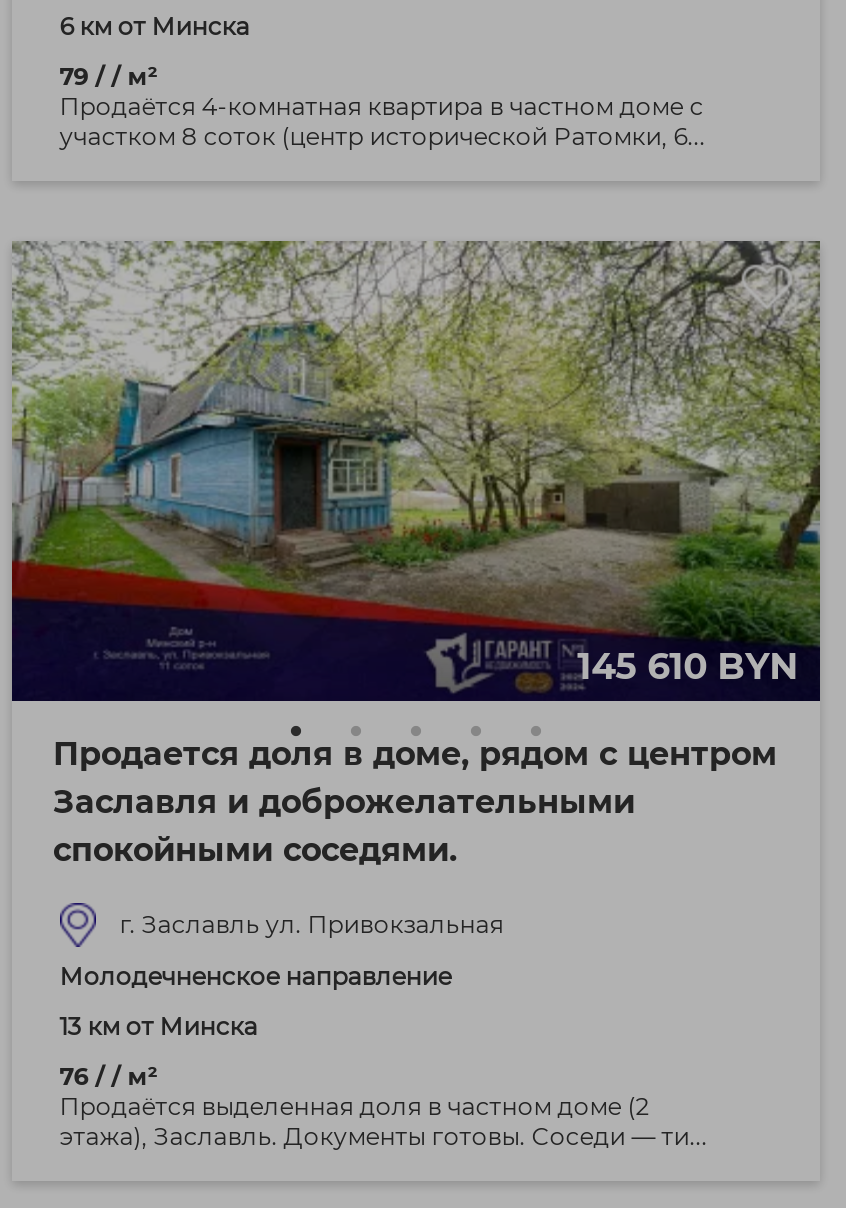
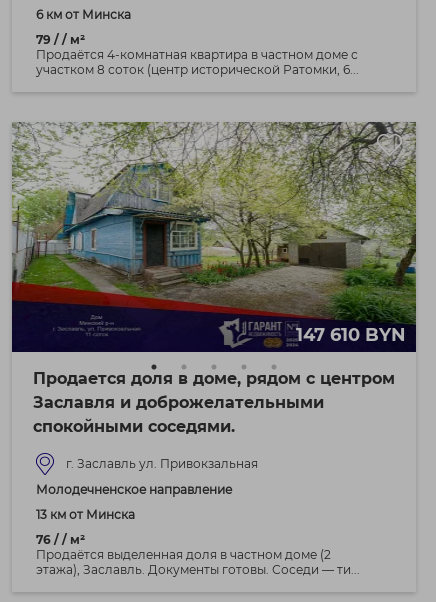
- 145 610 BYN
+ 147 610 BYN
